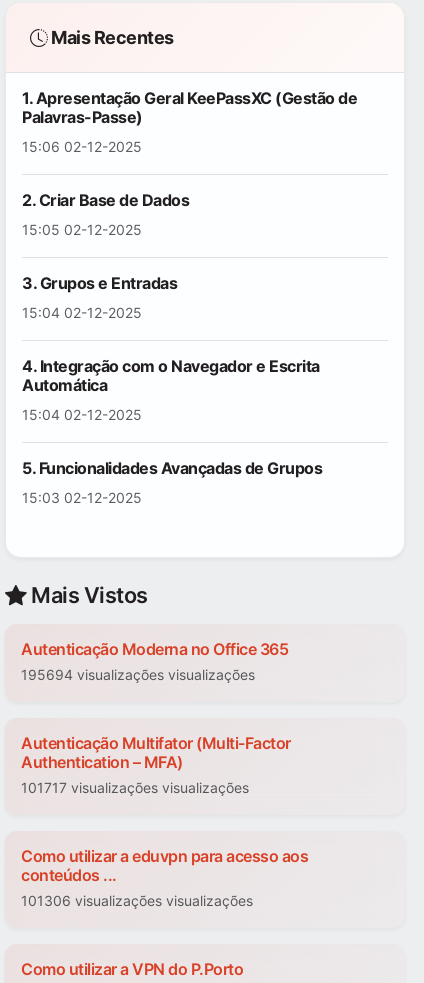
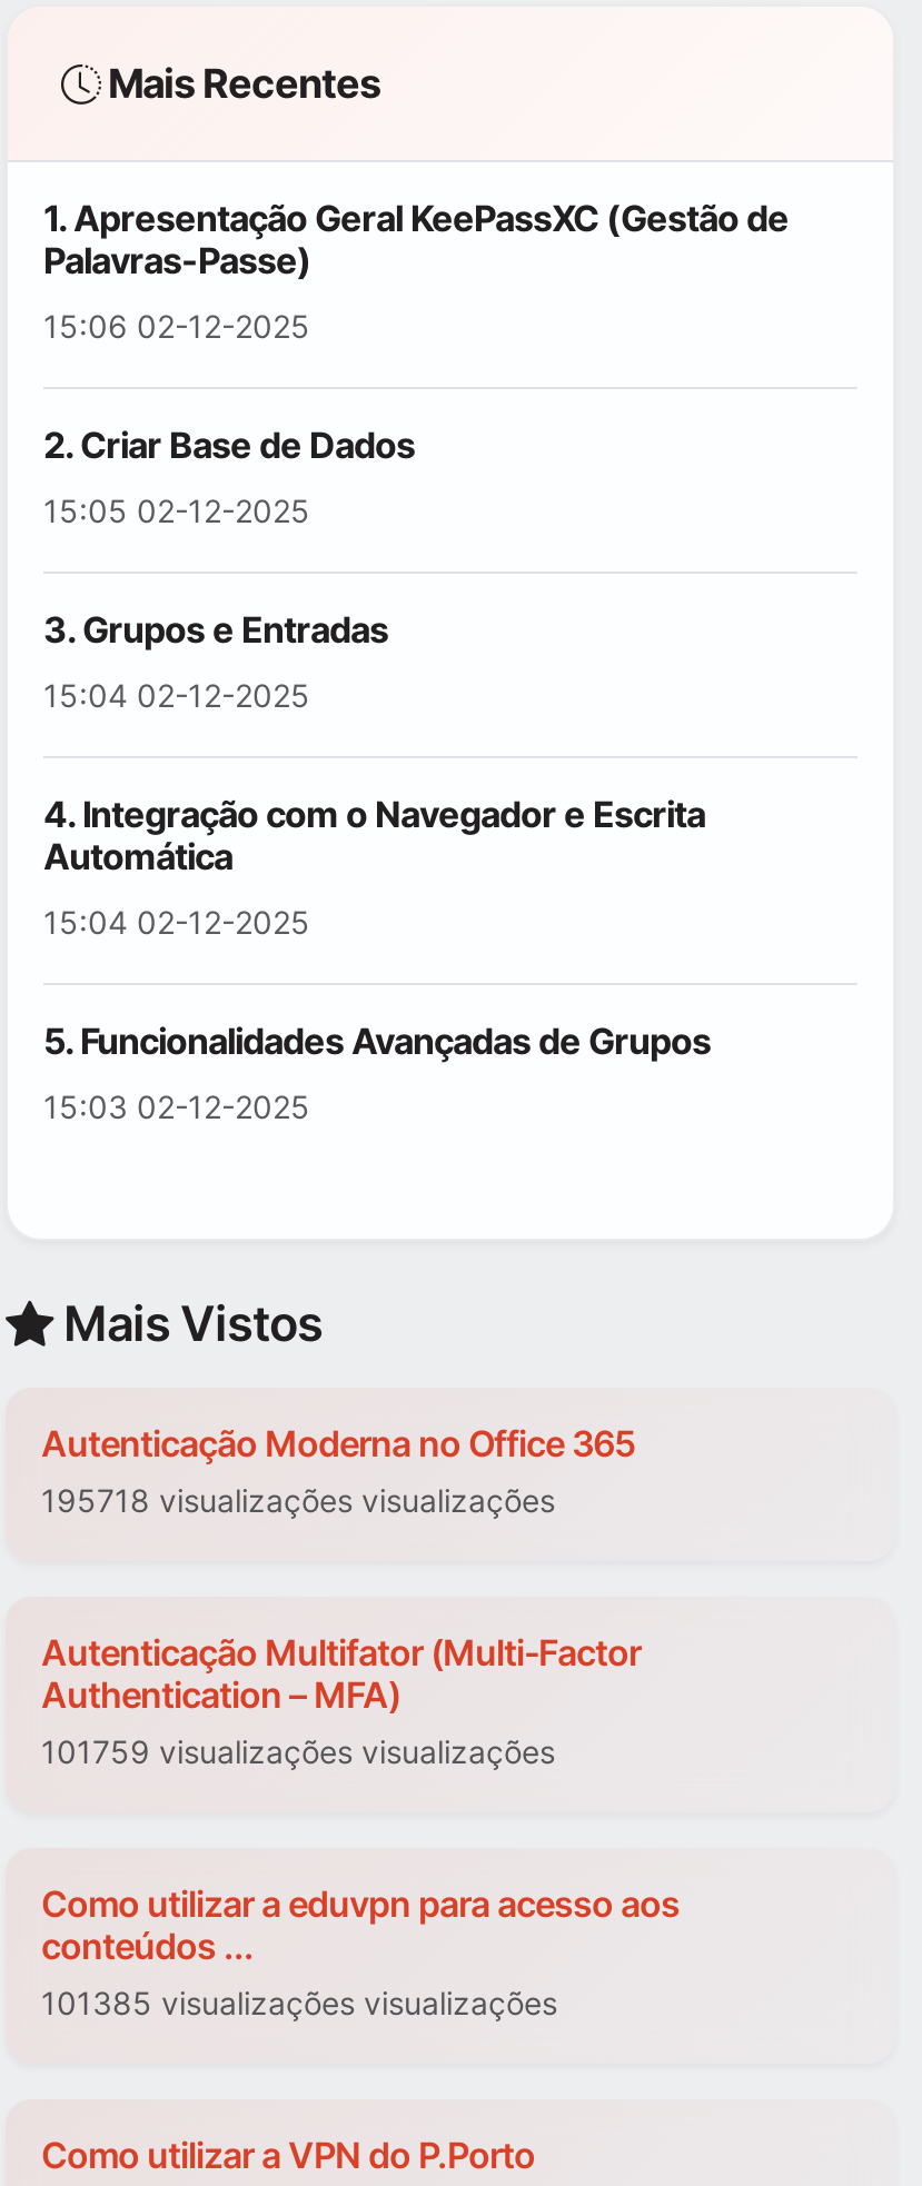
- 195694 visualizações visualizações
+ 195718 visualizações visualizações

- 101717 visualizações visualizações
+ 101759 visualizações visualizações

- 101306 visualizações visualizações
+ 101385 visualizações visualizações
